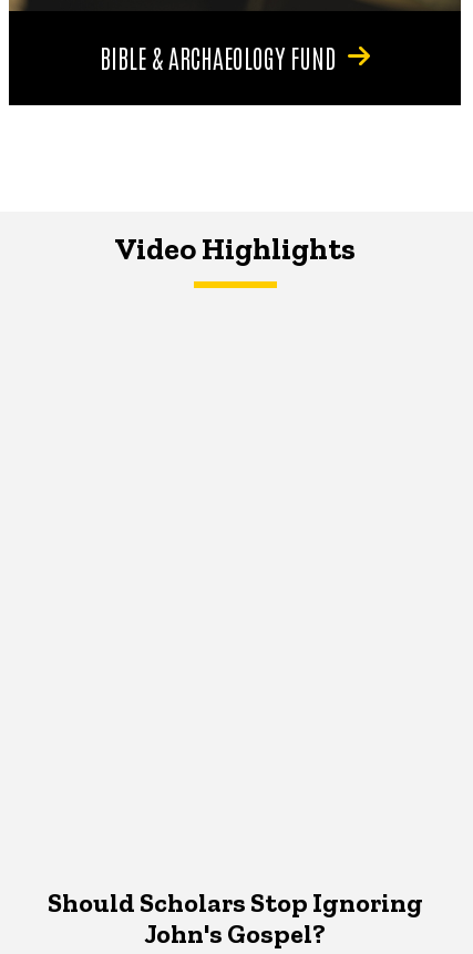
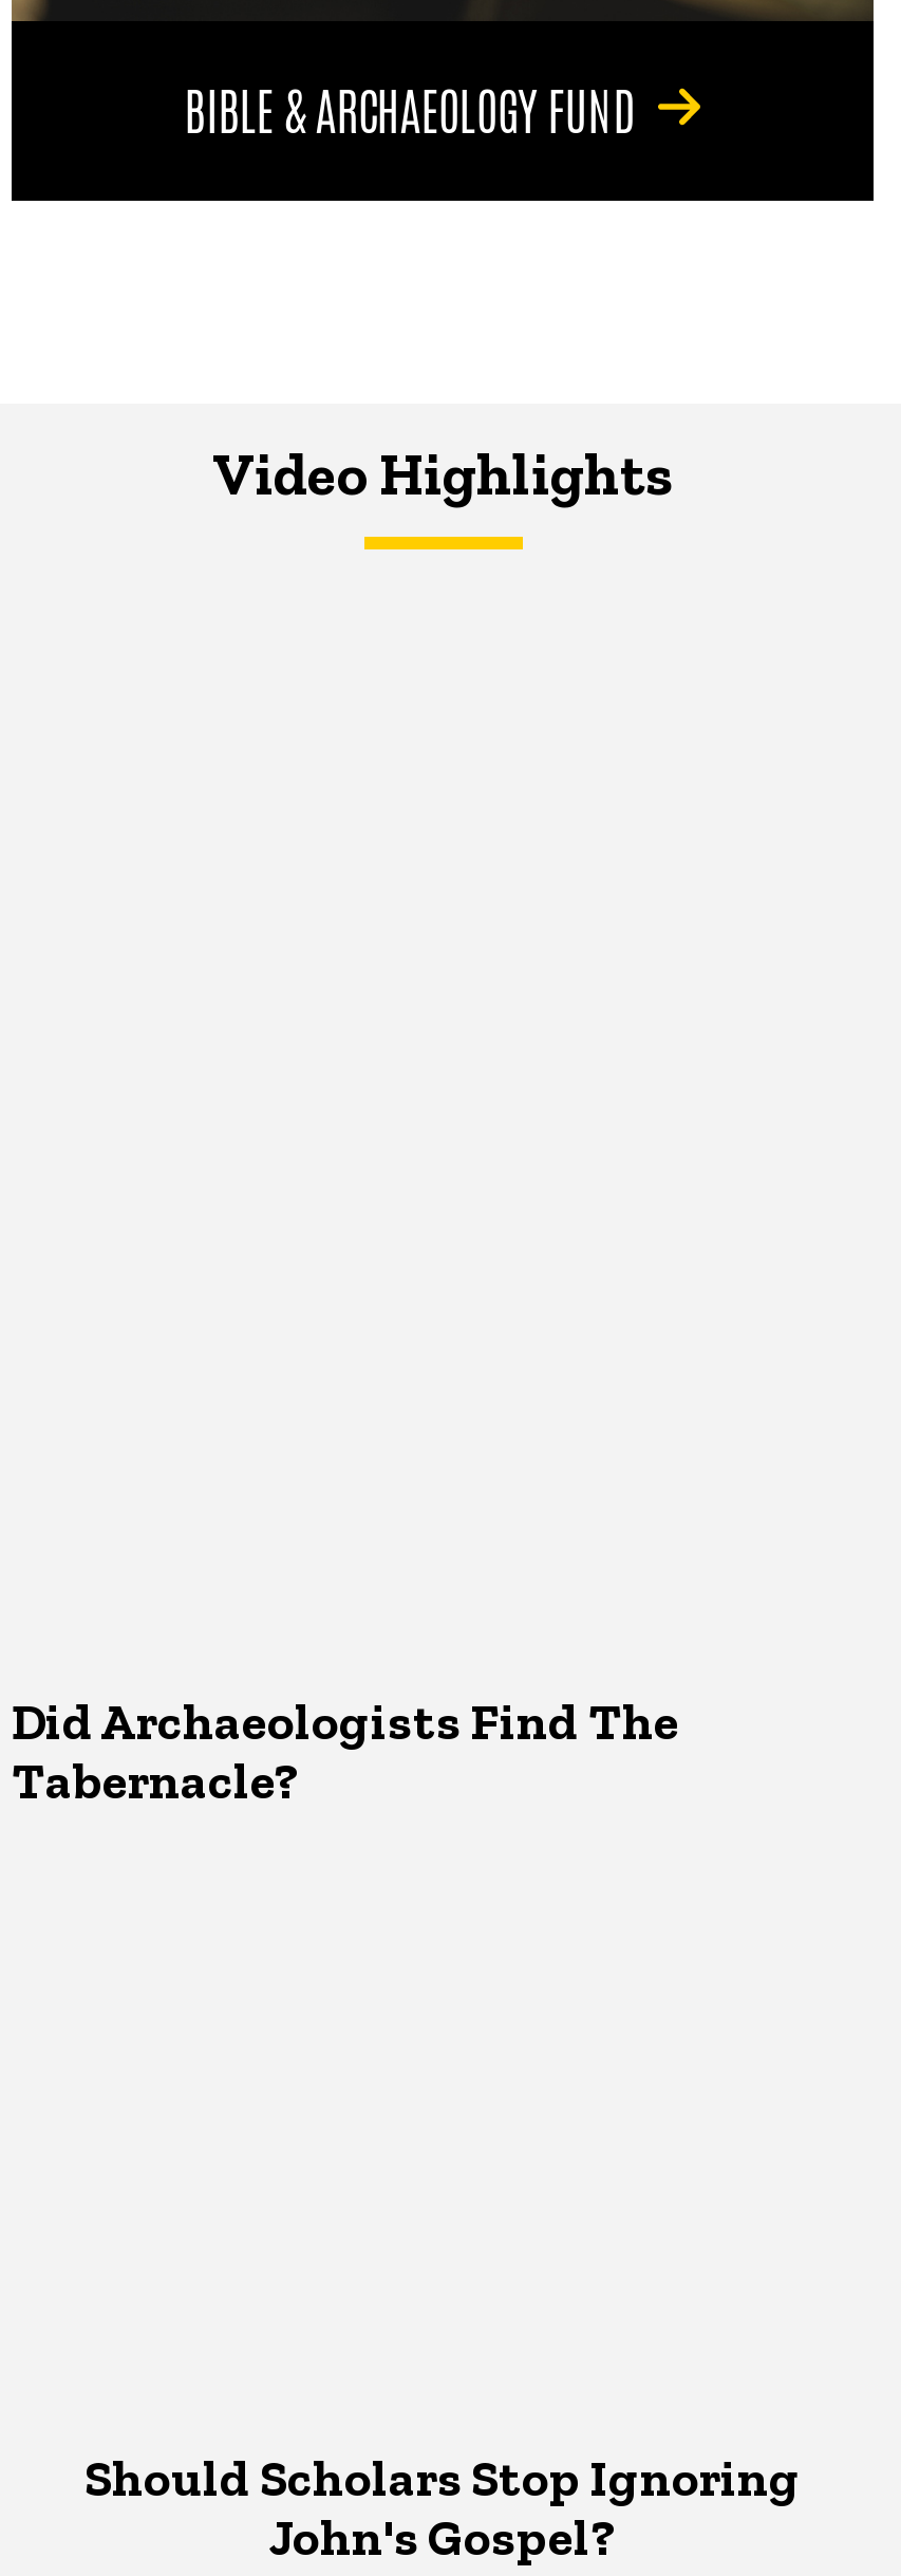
+ Did Archaeologists Find The
+ Tabernacle?
